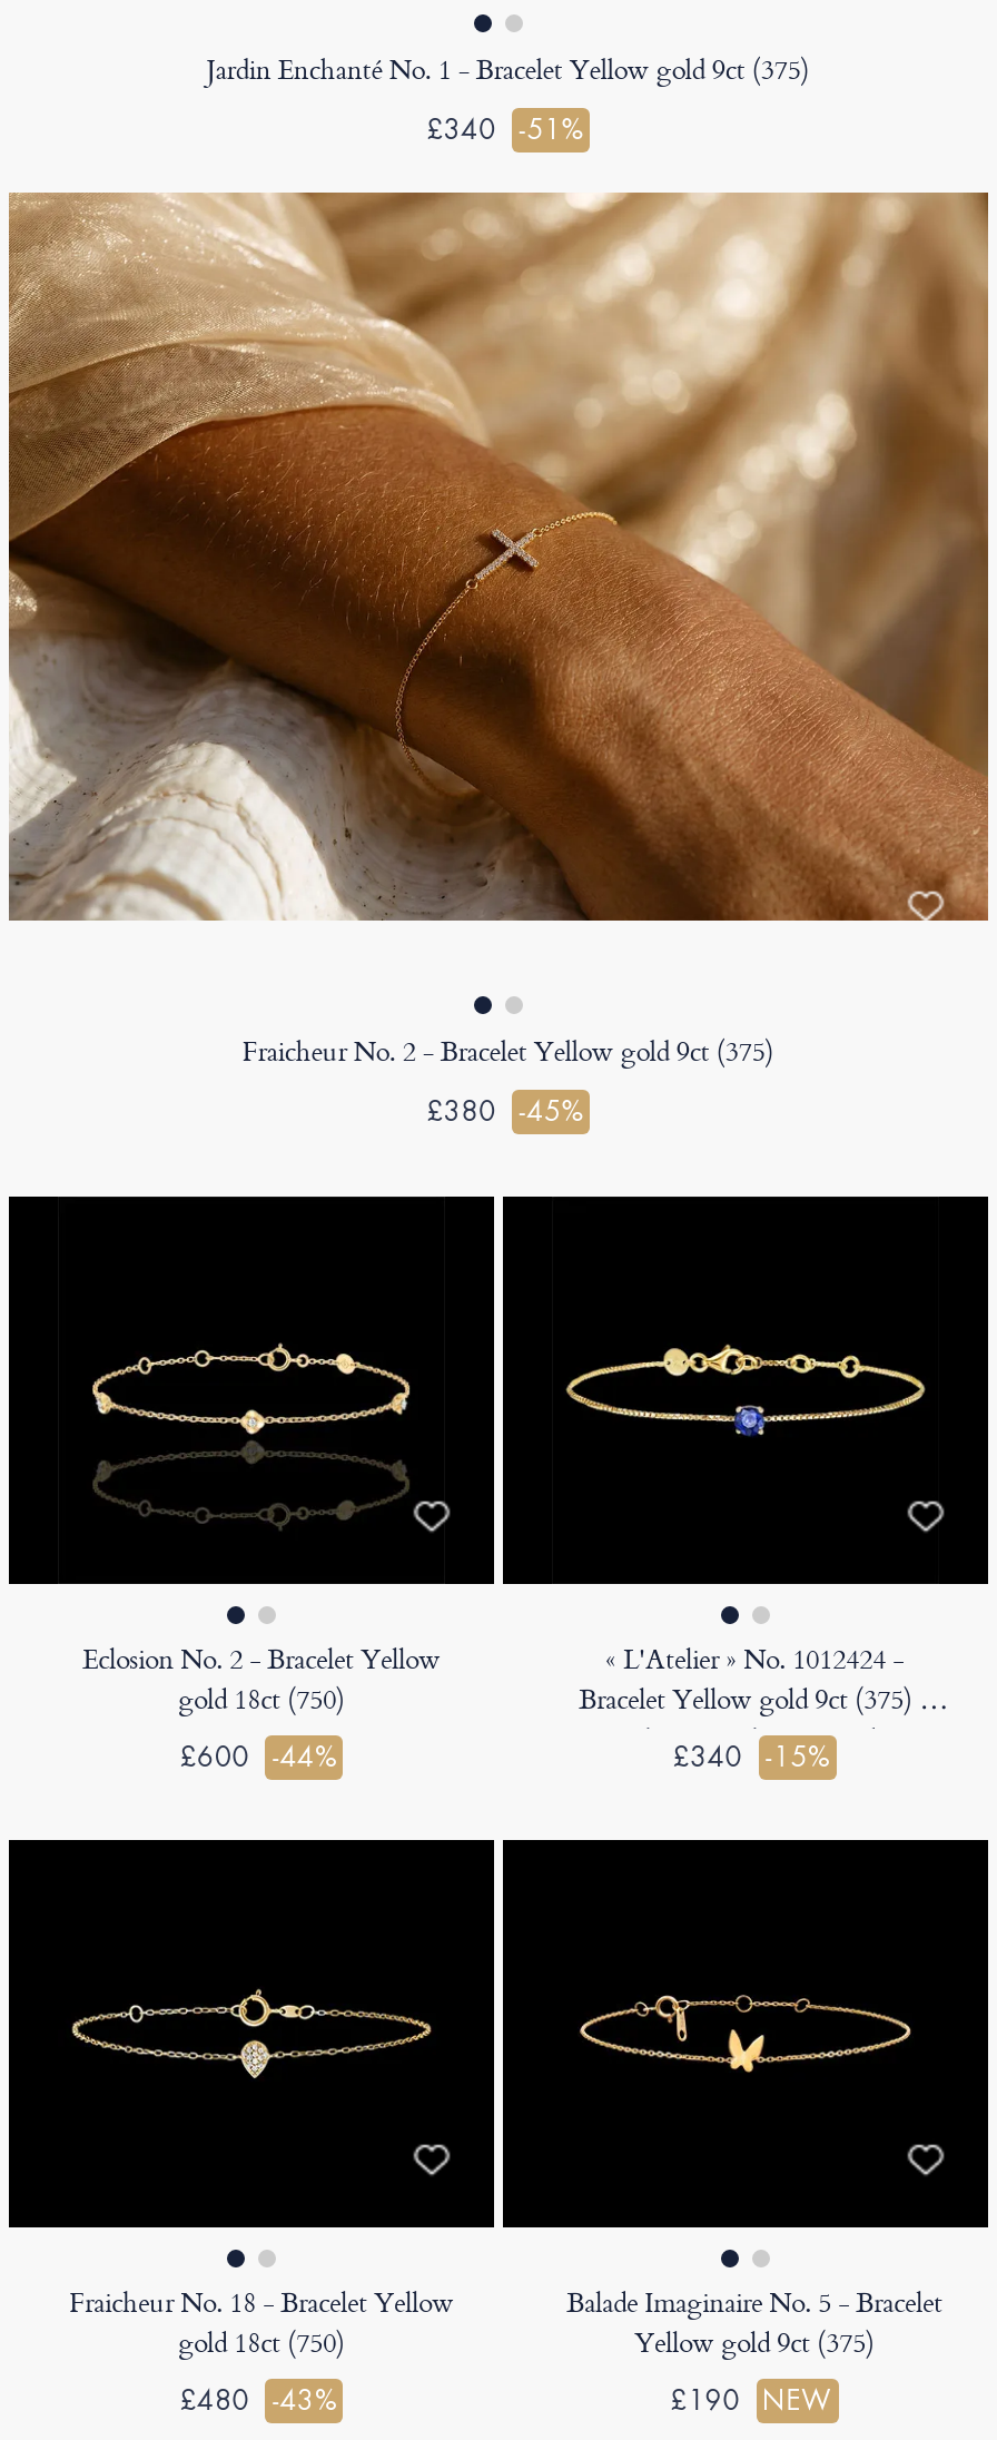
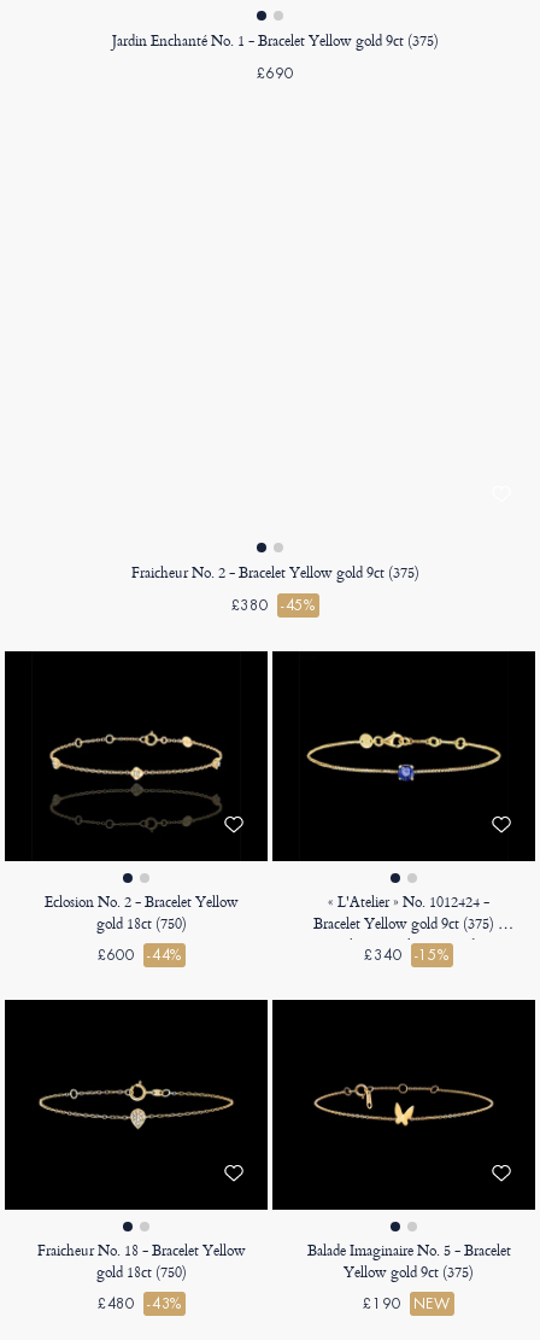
- £340
- -51%
+ £690

- [image]
